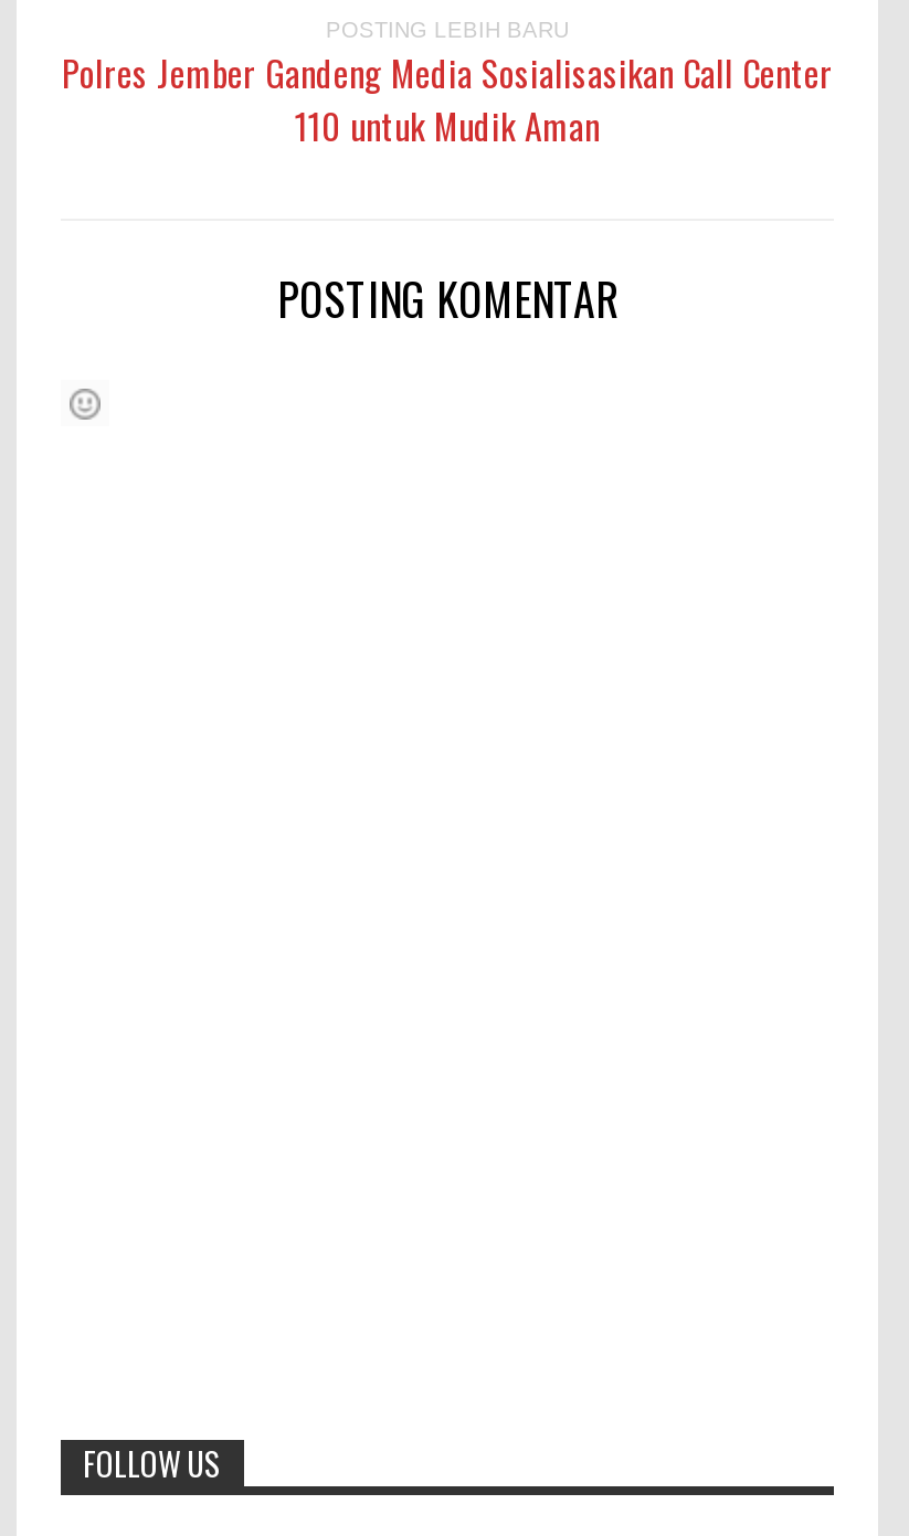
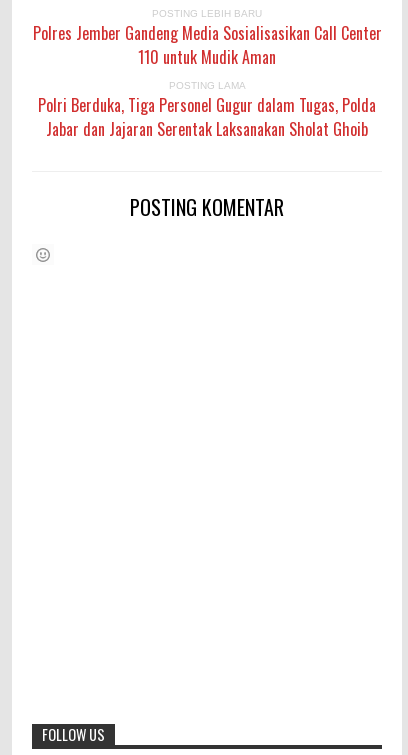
+ POSTING LAMA
+ Polri Berduka, Tiga Personel Gugur dalam Tugas, Polda
+ Jabar dan Jajaran Serentak Laksanakan Sholat Ghoib
